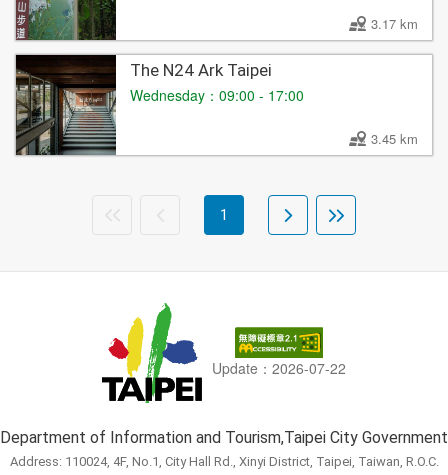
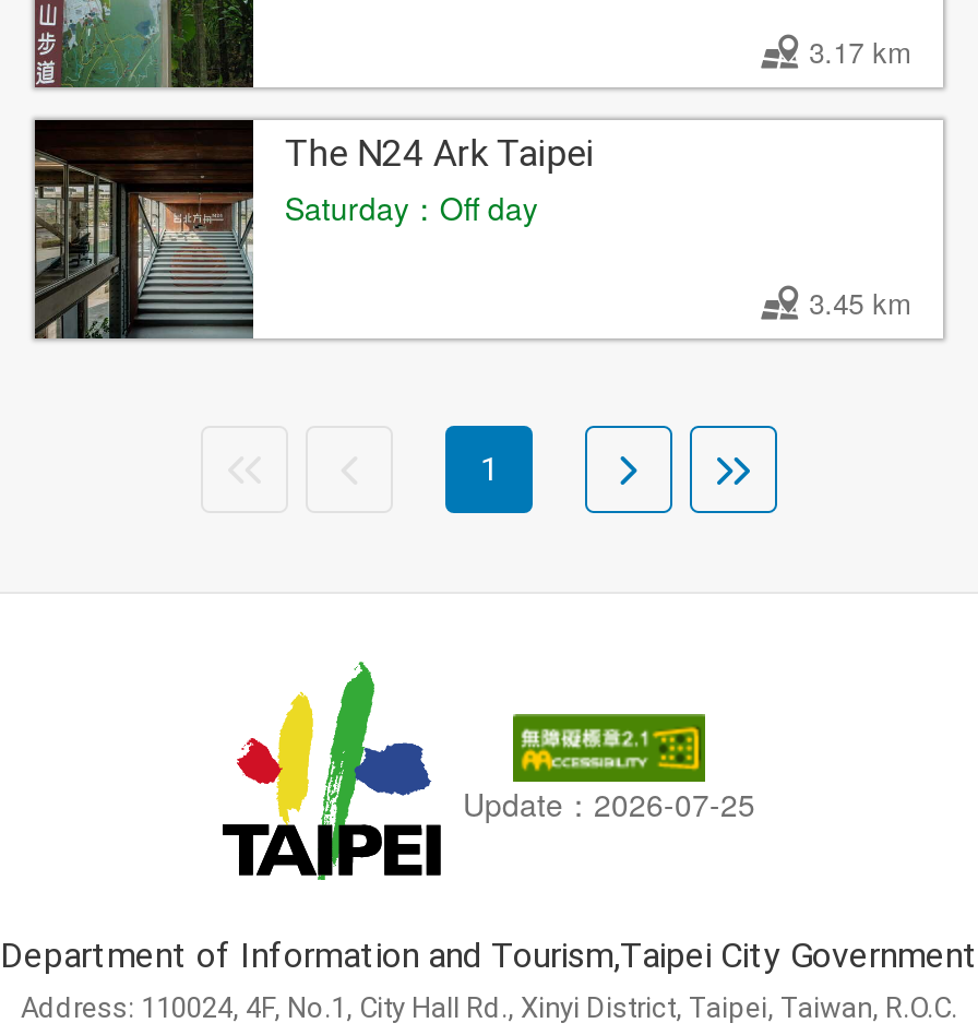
- Wednesday：09:00 - 17:00
+ Saturday：Off day

- Update：2026-07-22
+ Update：2026-07-25
